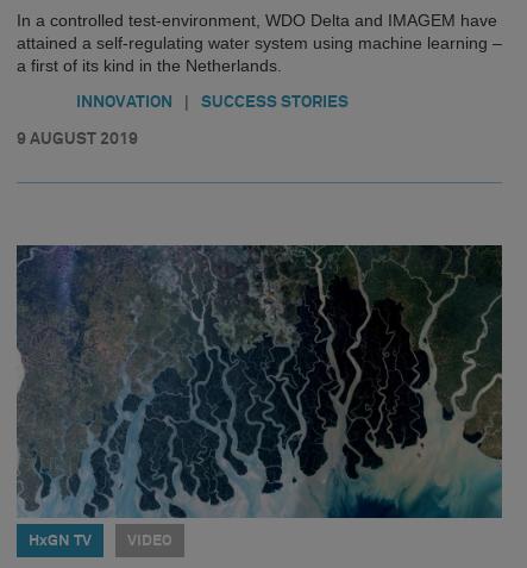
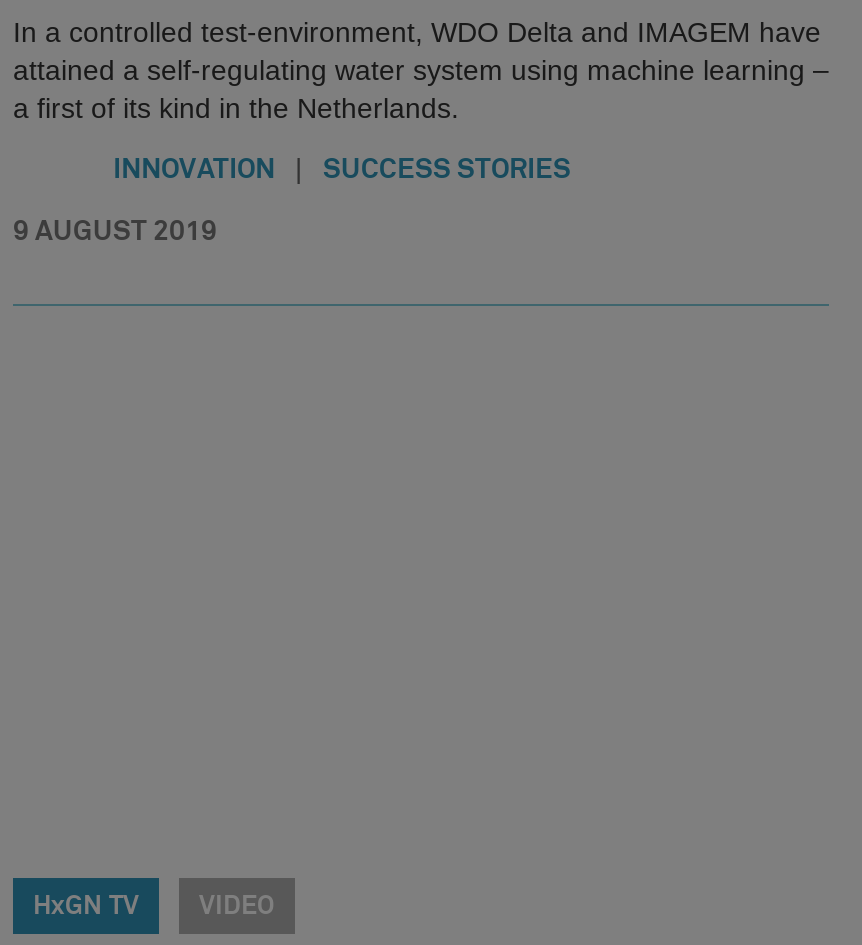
- [image]
